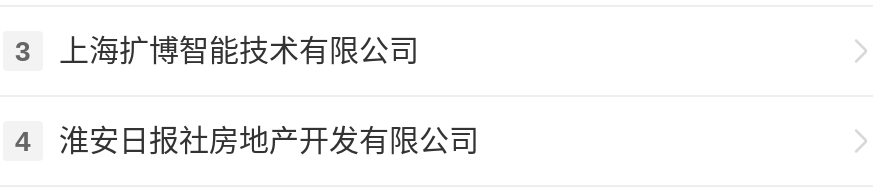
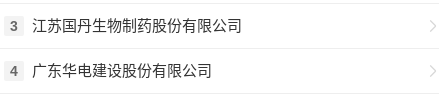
- 上海扩博智能技术有限公司
+ 江苏国丹生物制药股份有限公司

- 淮安日报社房地产开发有限公司
+ 广东华电建设股份有限公司
